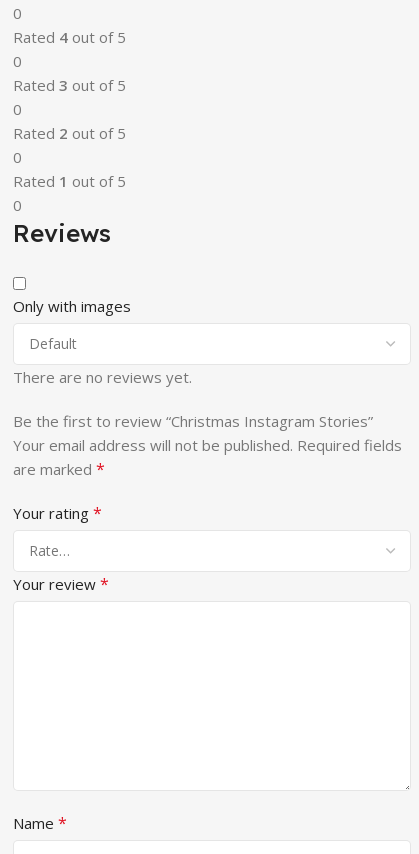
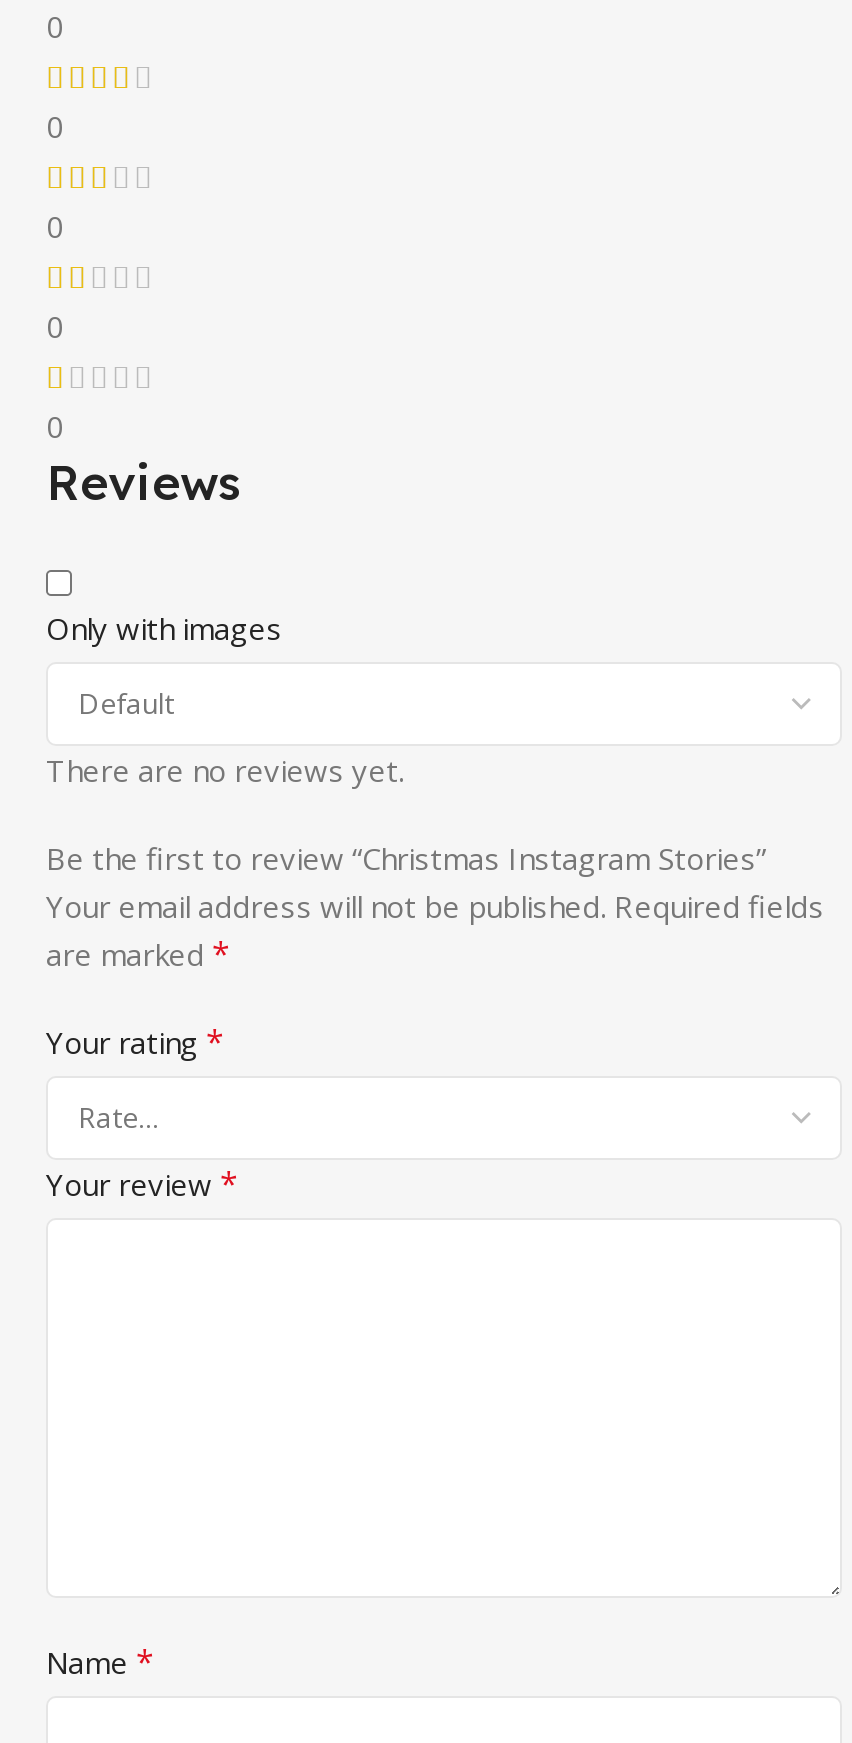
- Rated 4 out of 5

- Rated 3 out of 5

- Rated 2 out of 5

- Rated 1 out of 5
